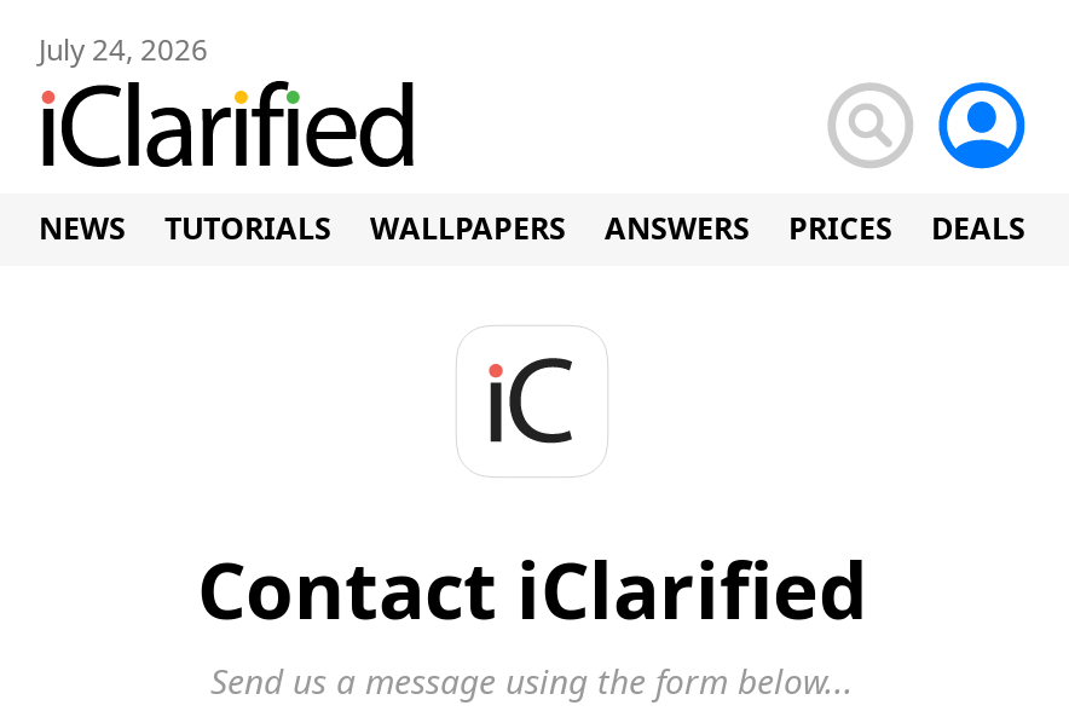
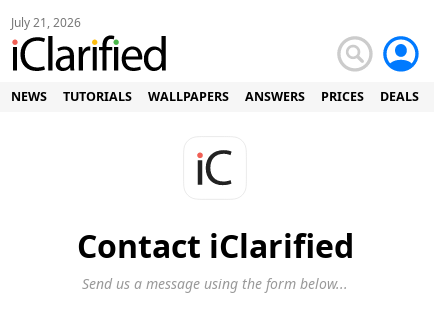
- July 24, 2026
+ July 21, 2026
